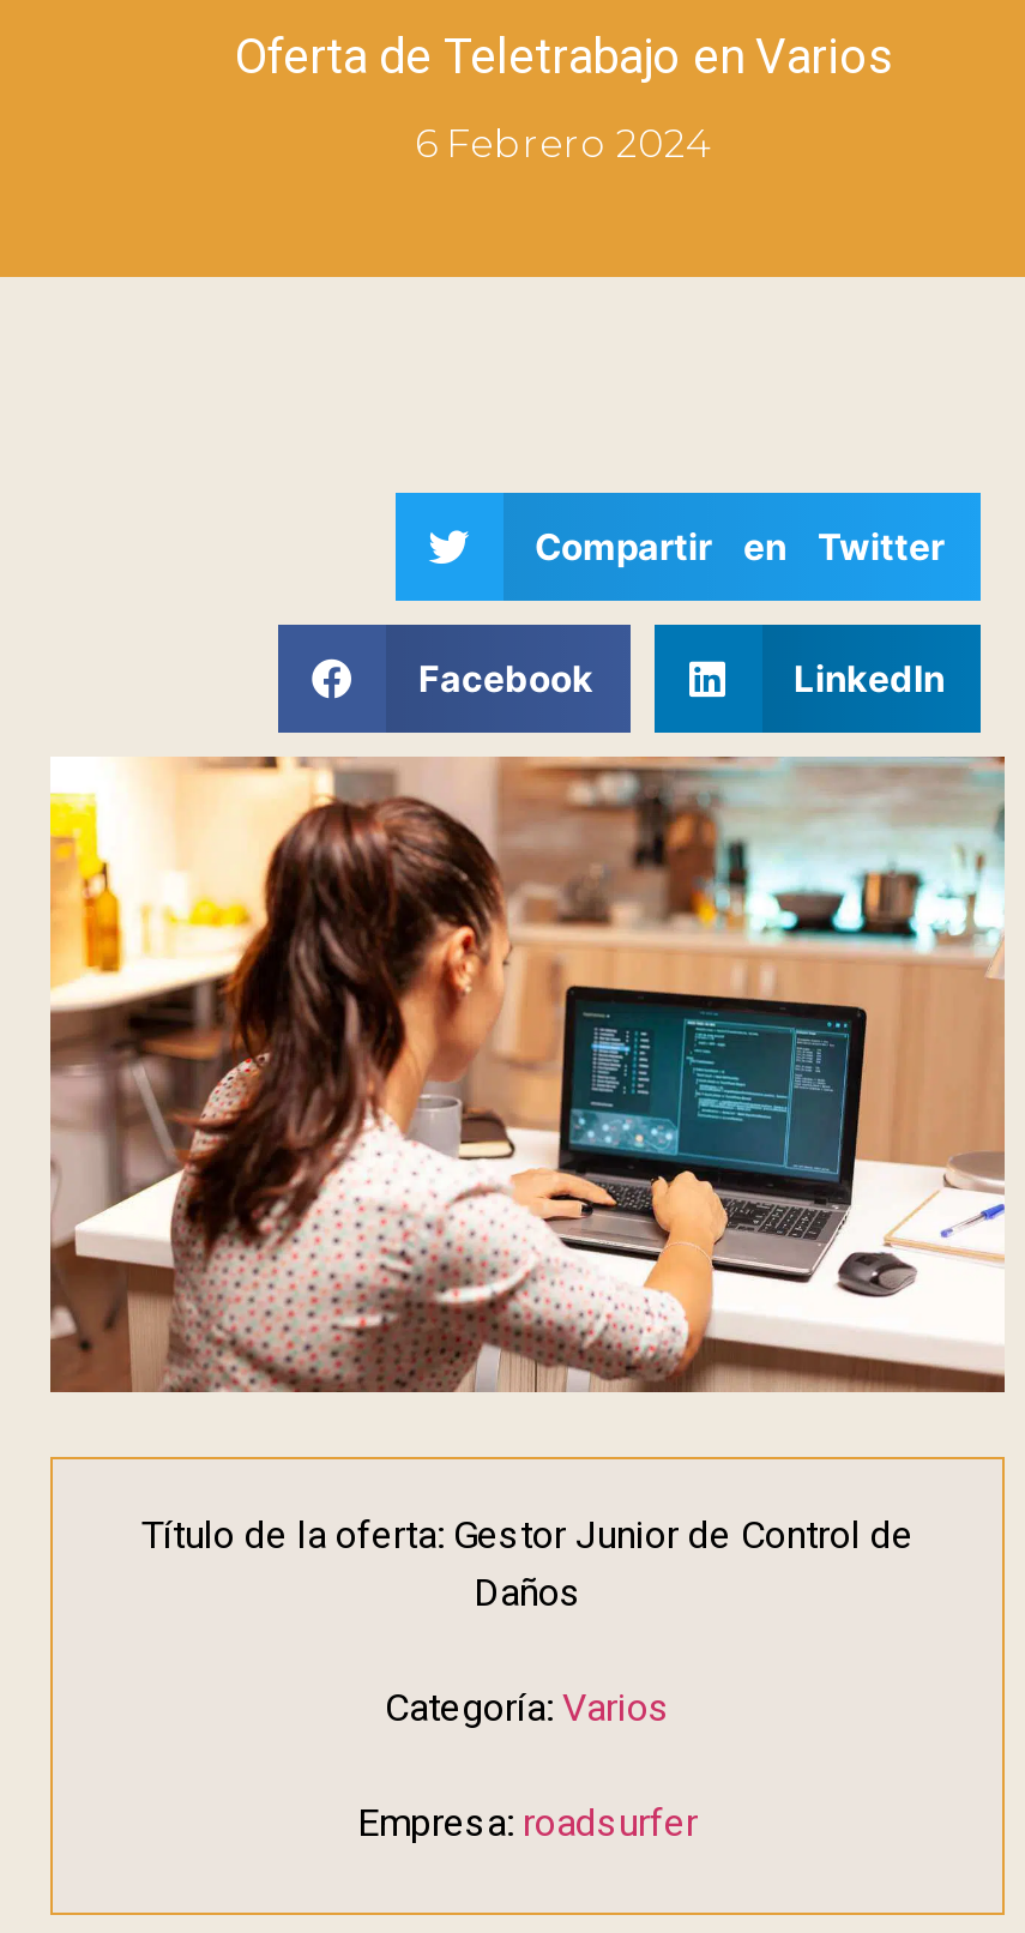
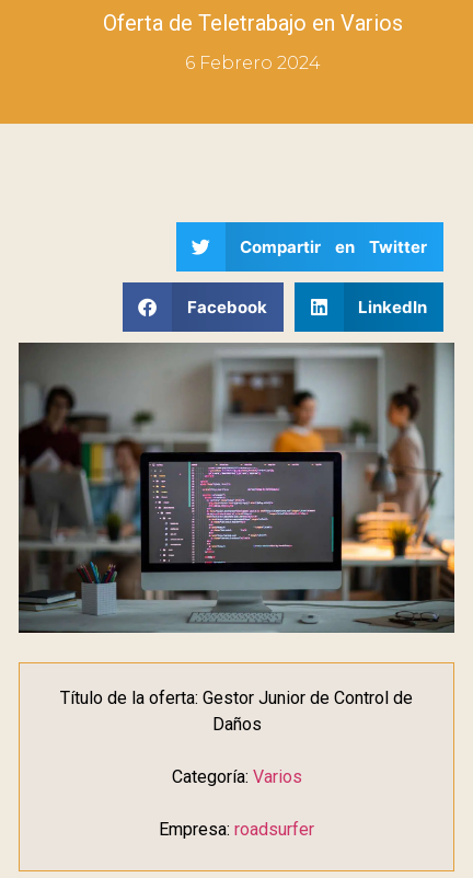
- [image]
+ [image]
